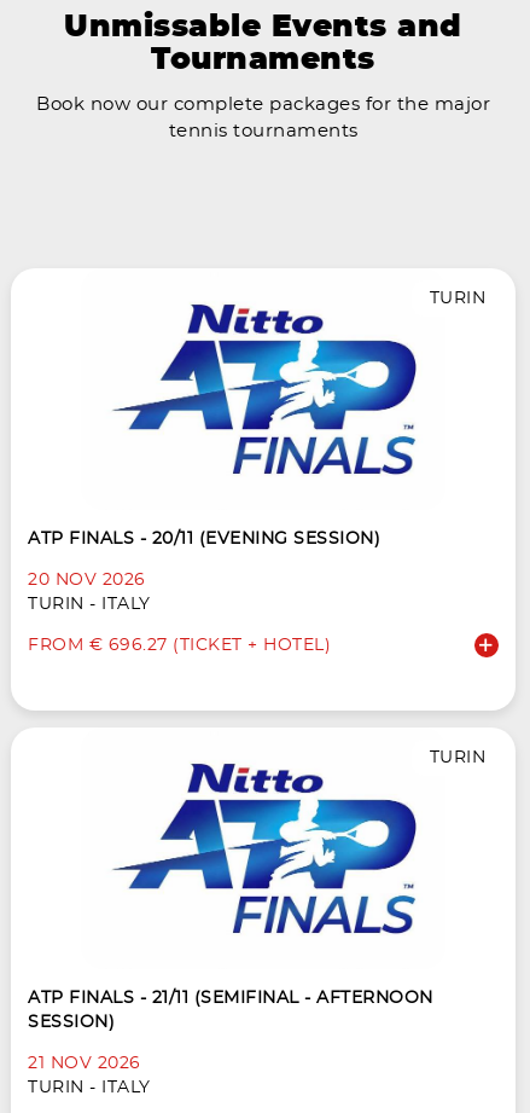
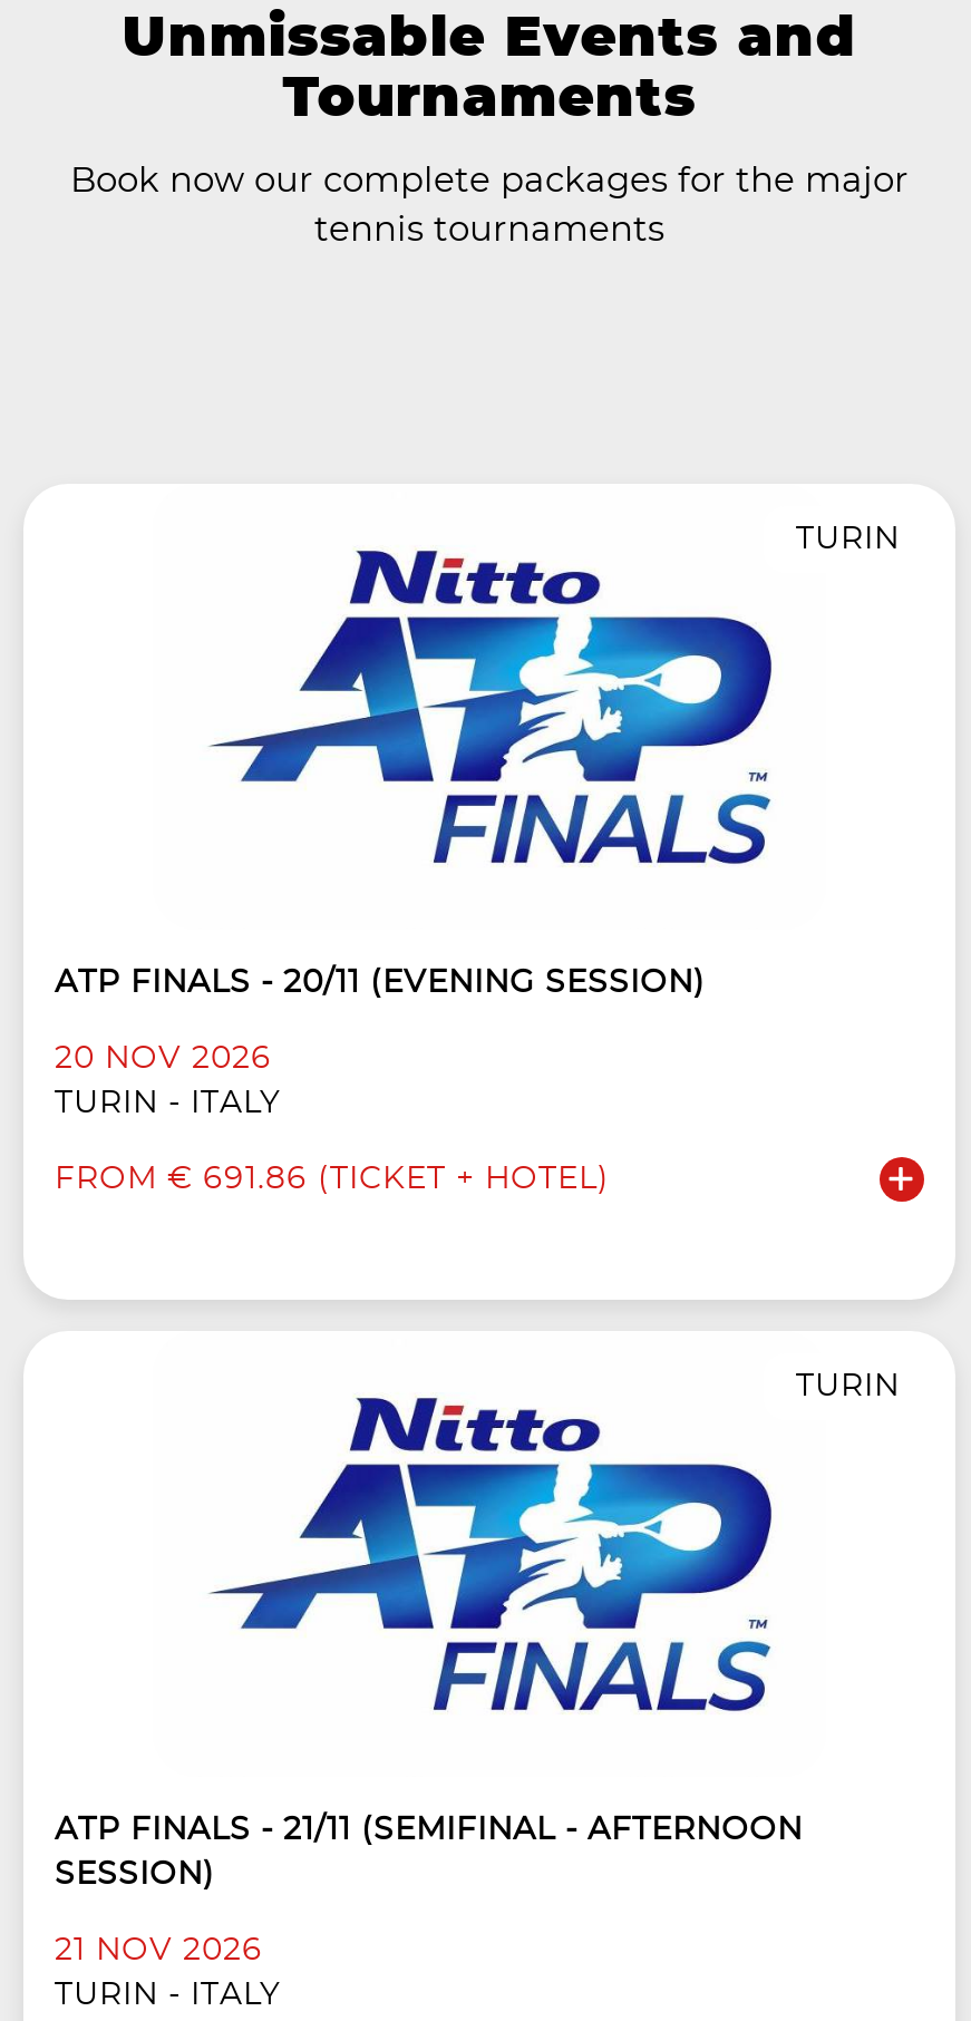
- FROM € 696.27 (TICKET + HOTEL)
+ FROM € 691.86 (TICKET + HOTEL)
